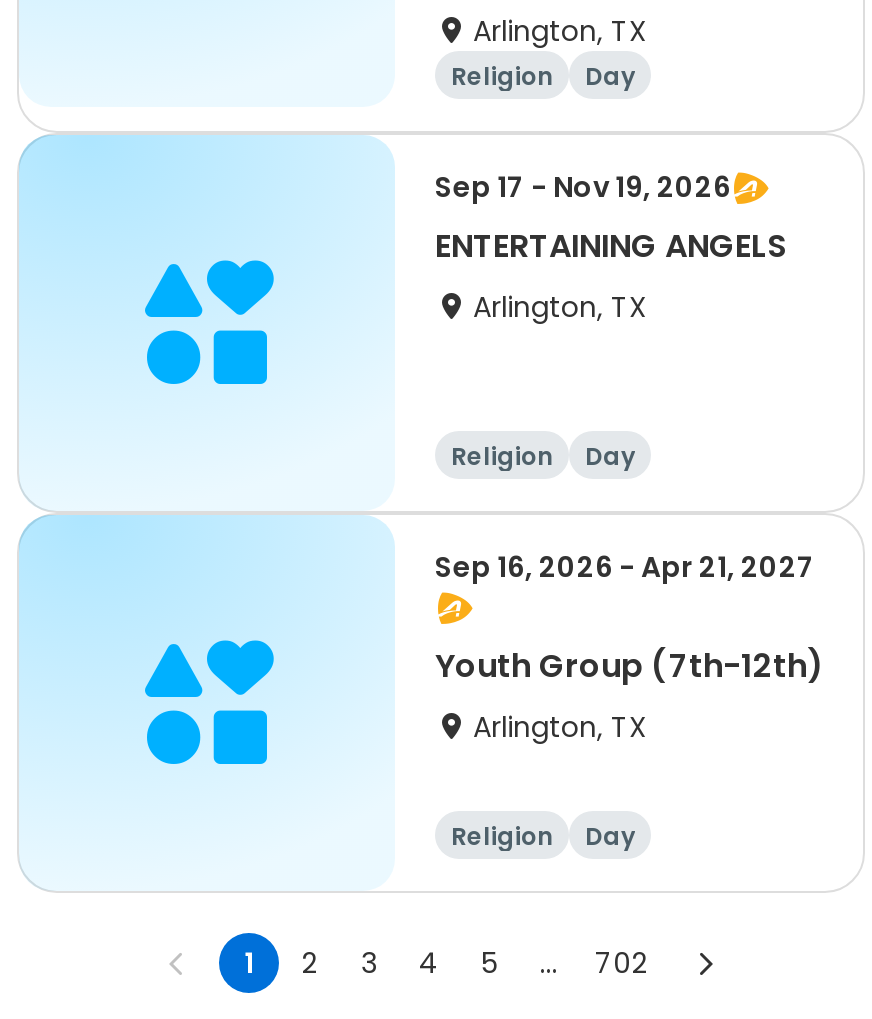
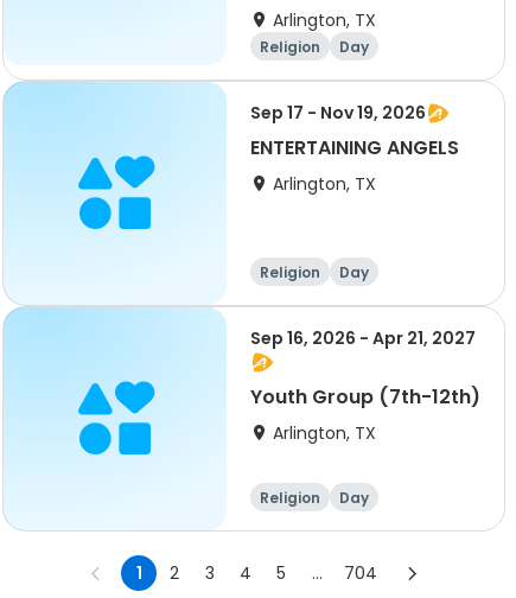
- 702
+ 704
